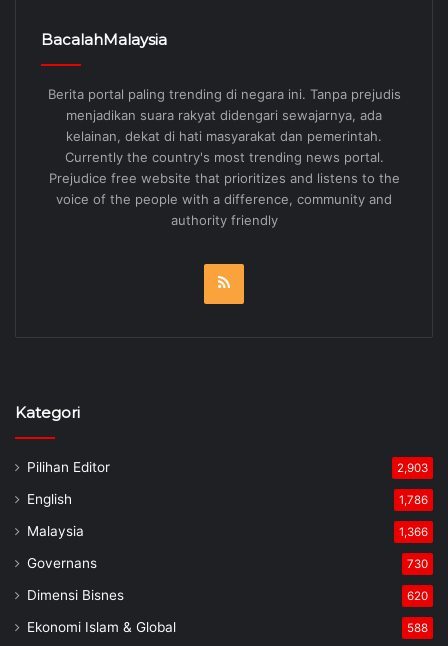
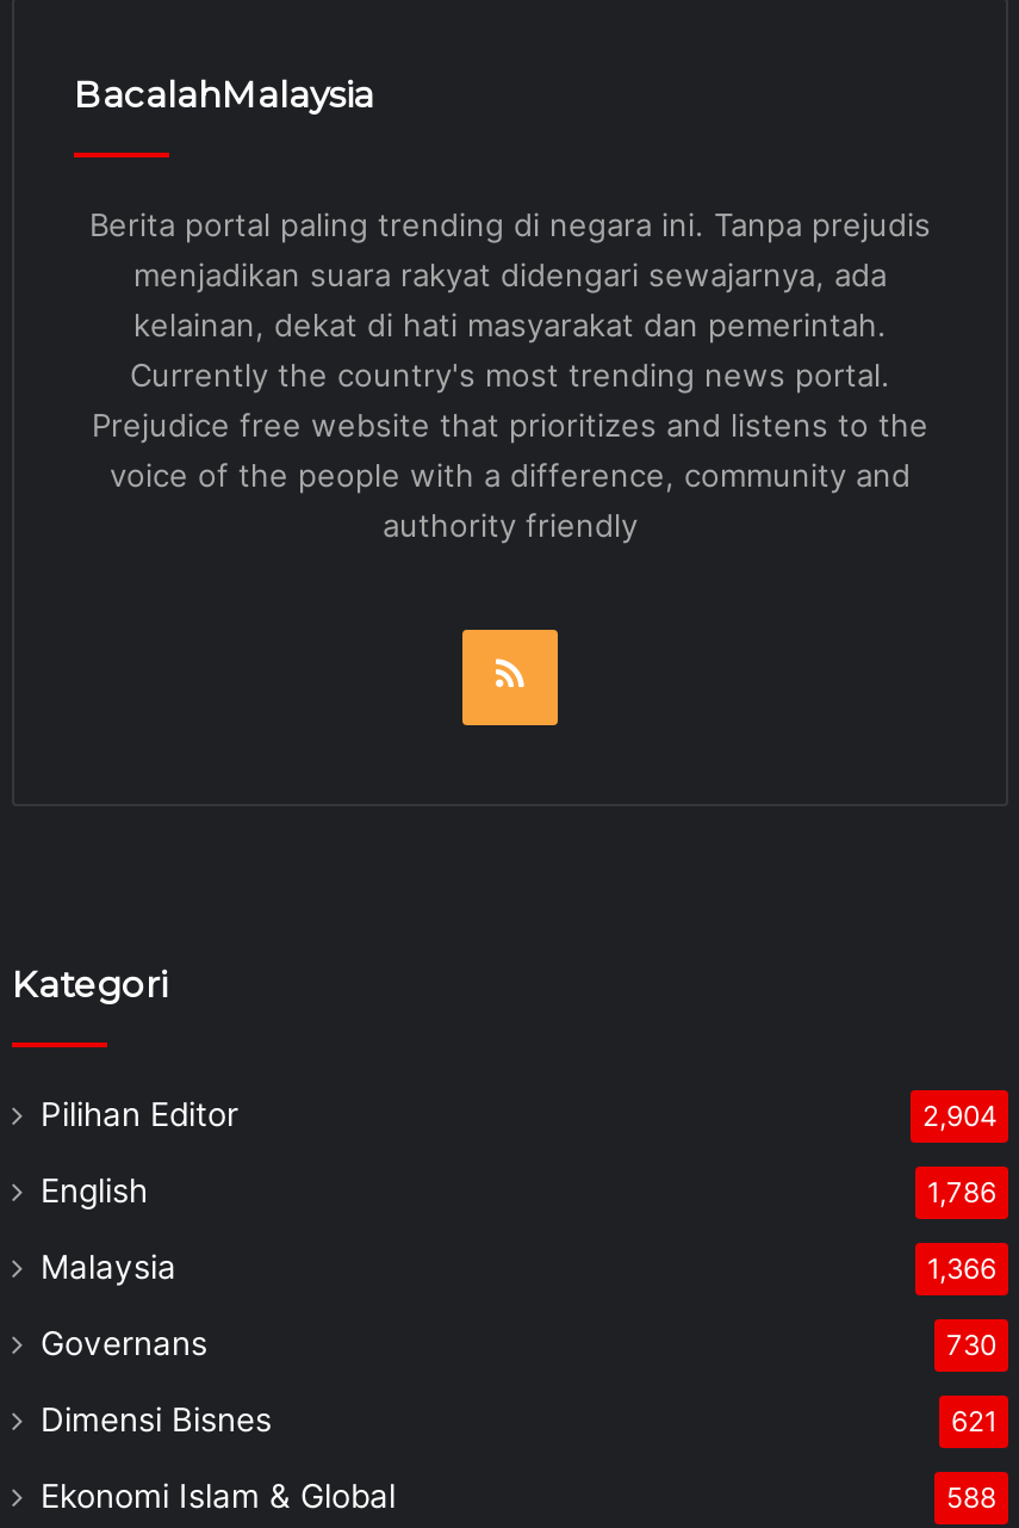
- 2,903
+ 2,904

- 620
+ 621
